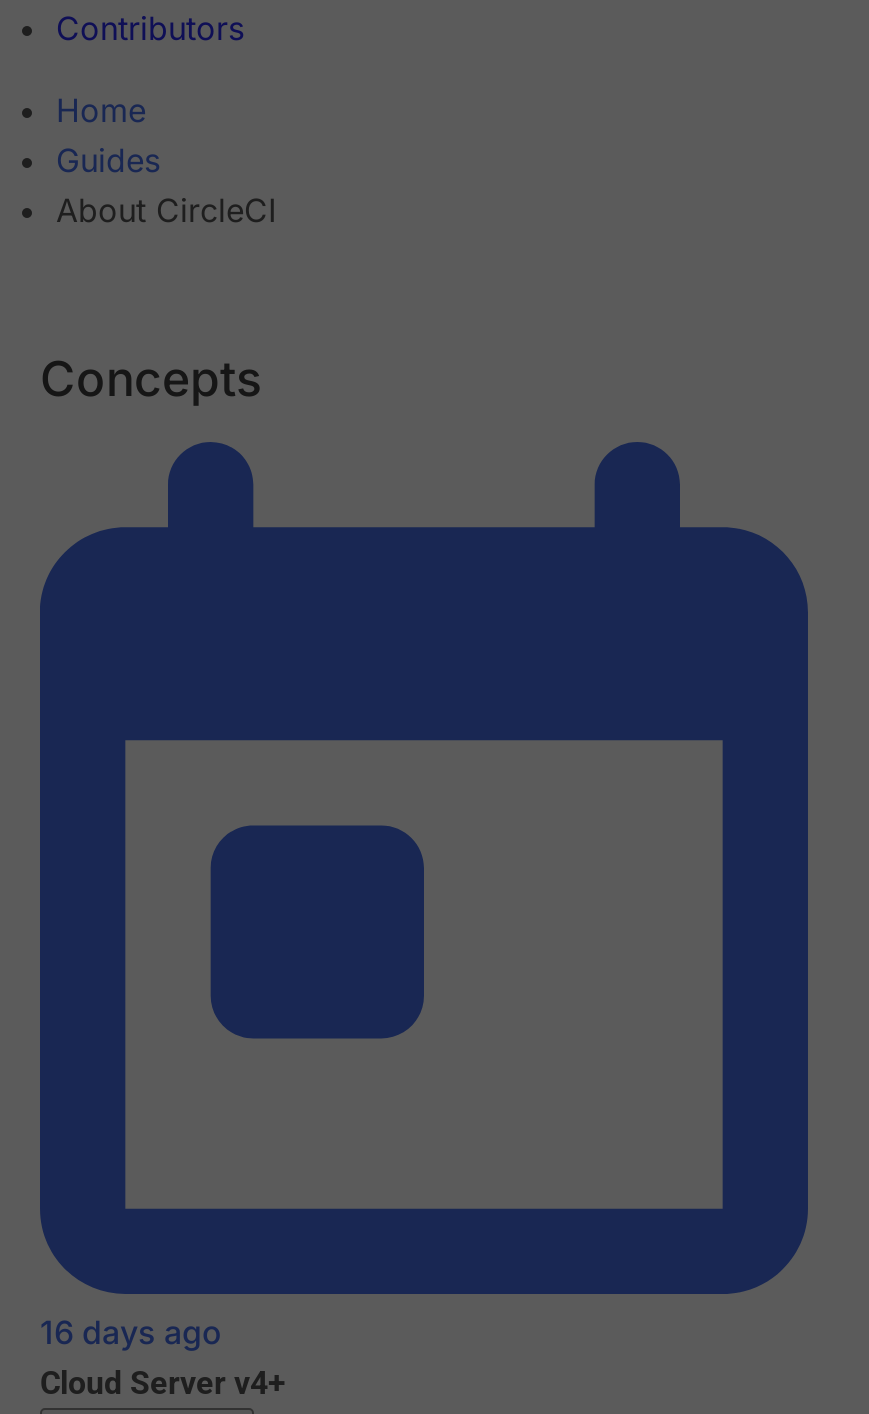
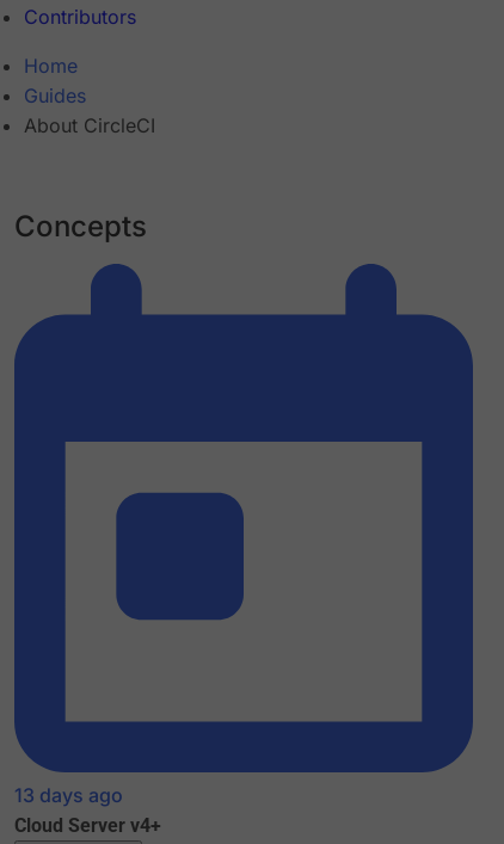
- 16 days ago
+ 13 days ago
